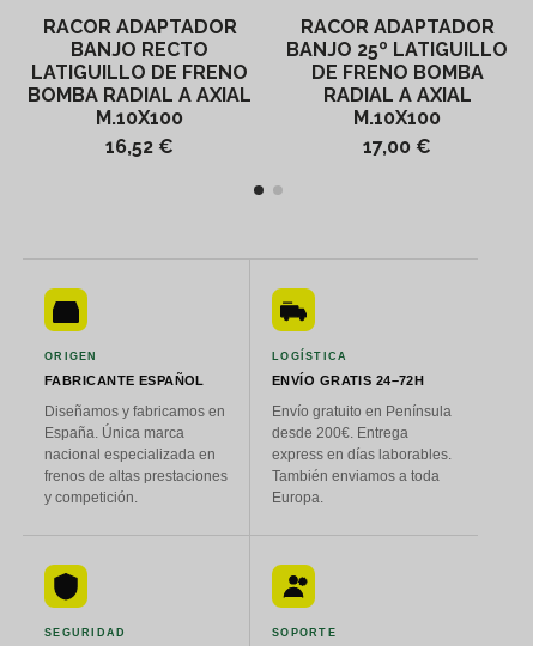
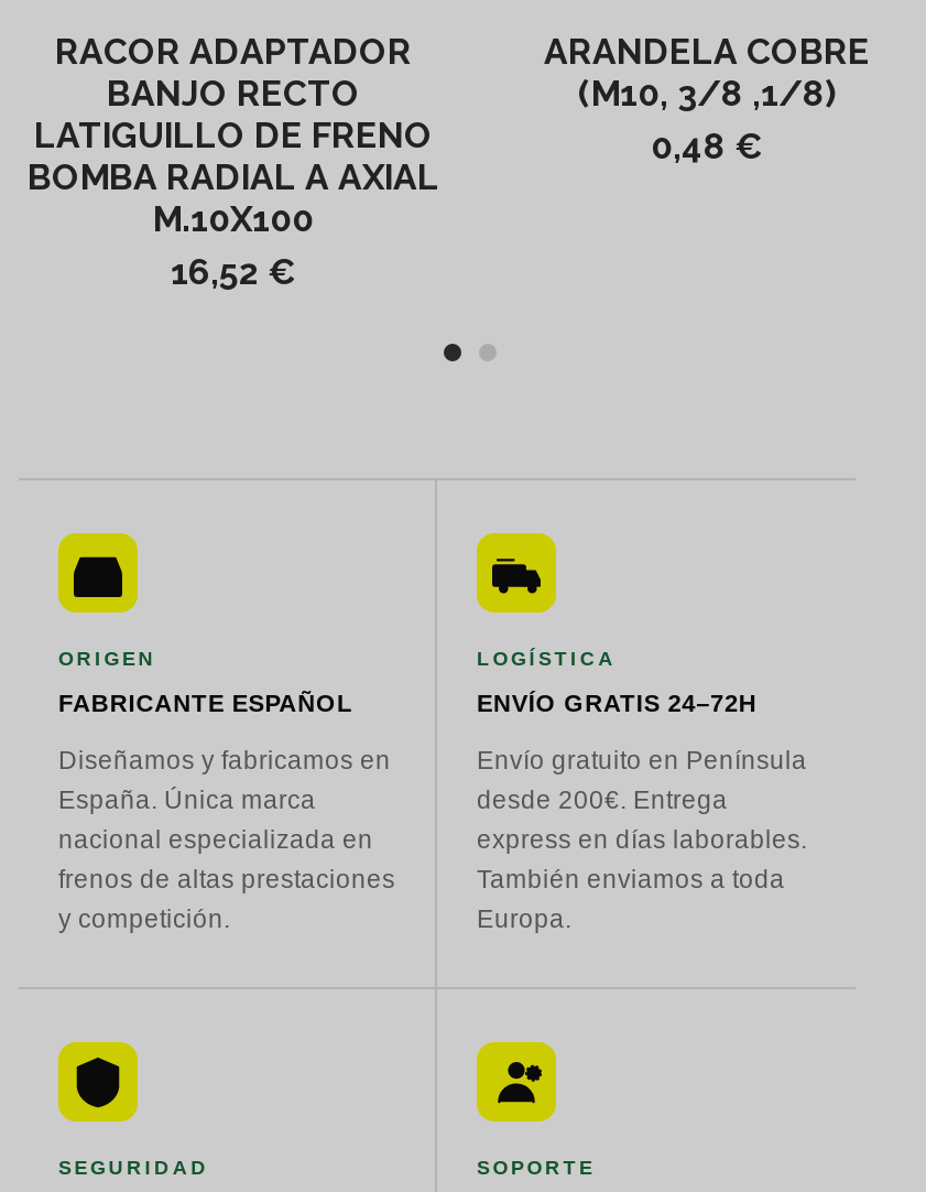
- RACOR ADAPTADOR
- BANJO 25º LATIGUILLO
- DE FRENO BOMBA
- RADIAL A AXIAL
- M.10X100
- 17,00 €
+ ARANDELA COBRE
+ (M10, 3/8 ,1/8)
+ 0,48 €
